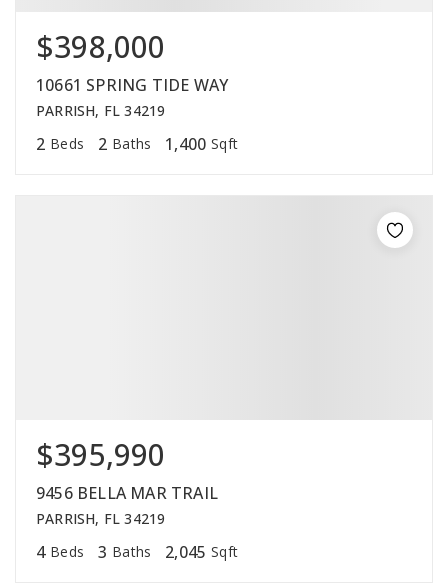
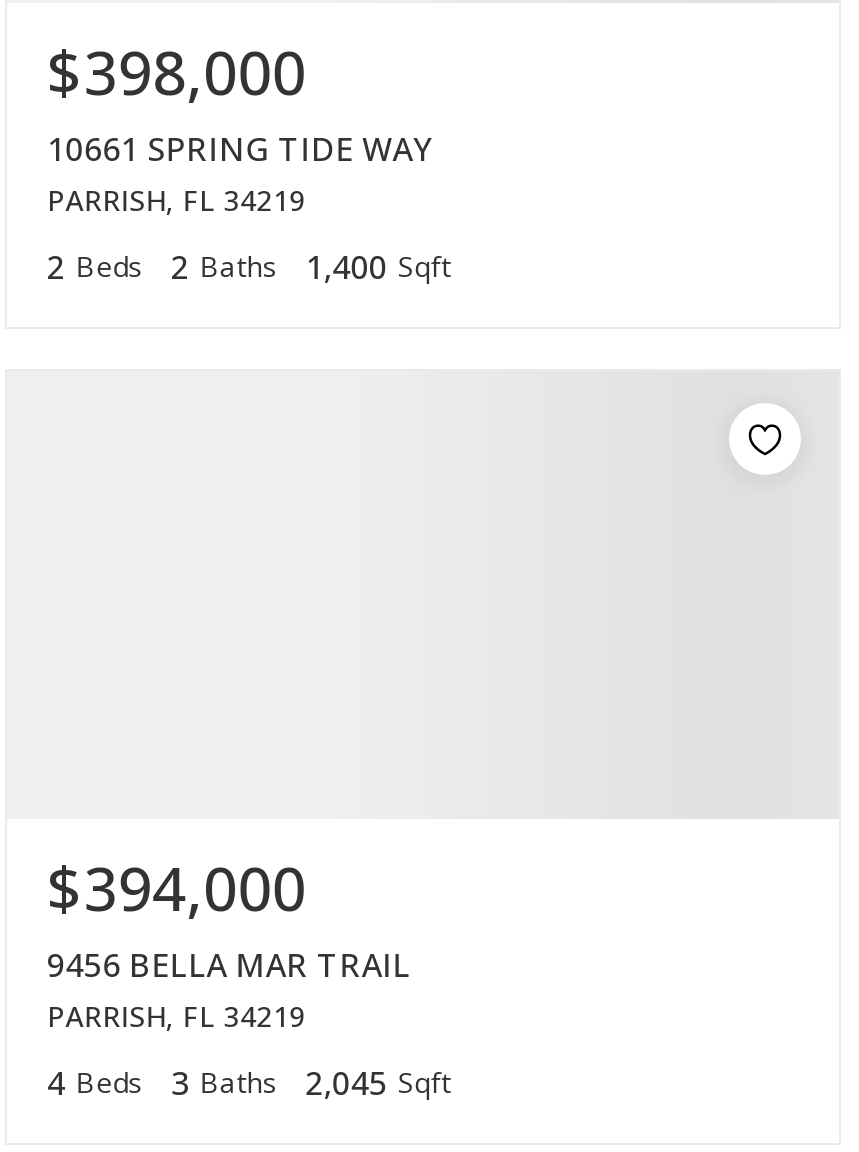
- $395,990
+ $394,000
